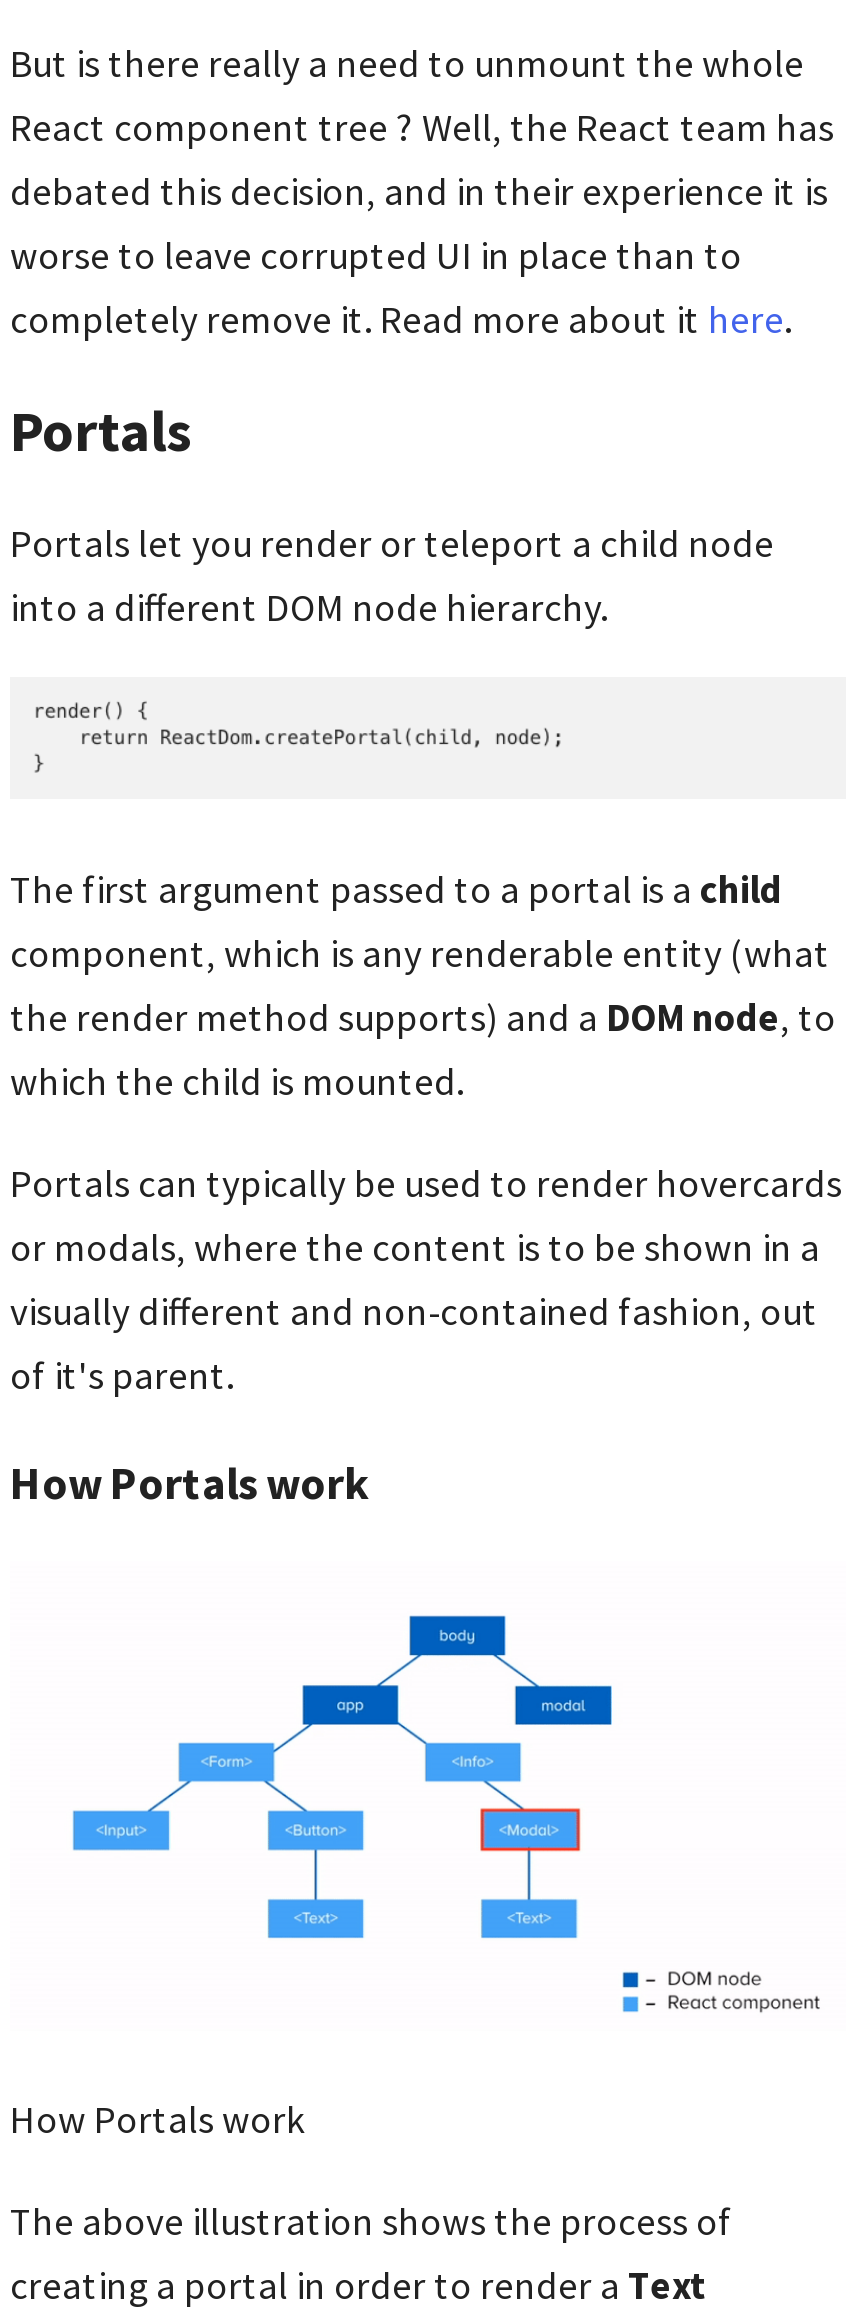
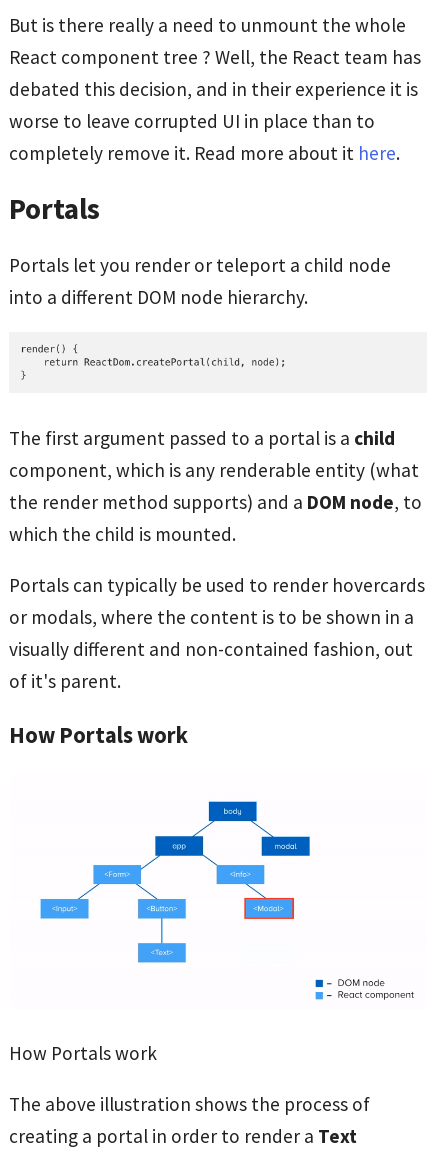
- [image]
